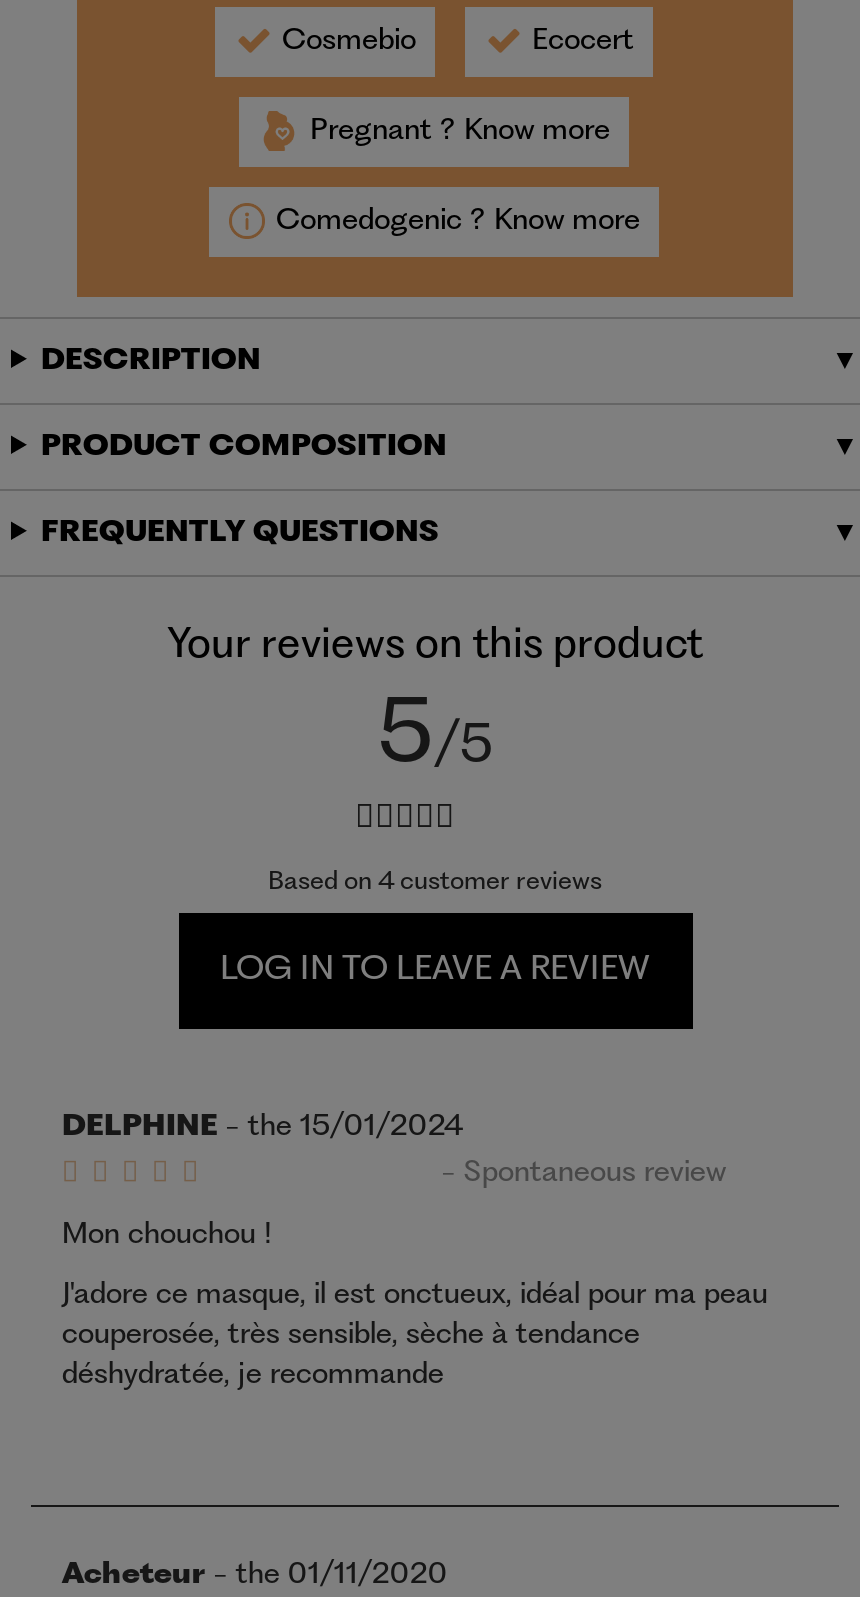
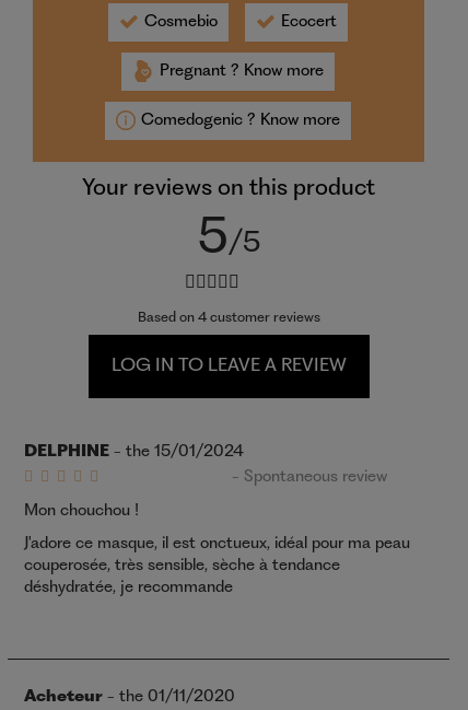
- DESCRIPTION
- PRODUCT COMPOSITION
- FREQUENTLY QUESTIONS
